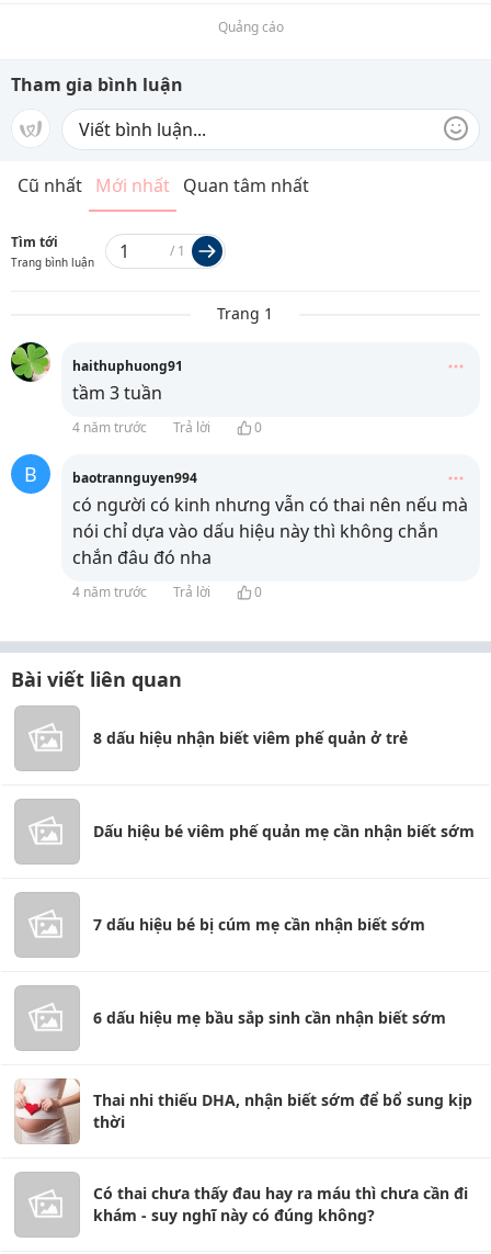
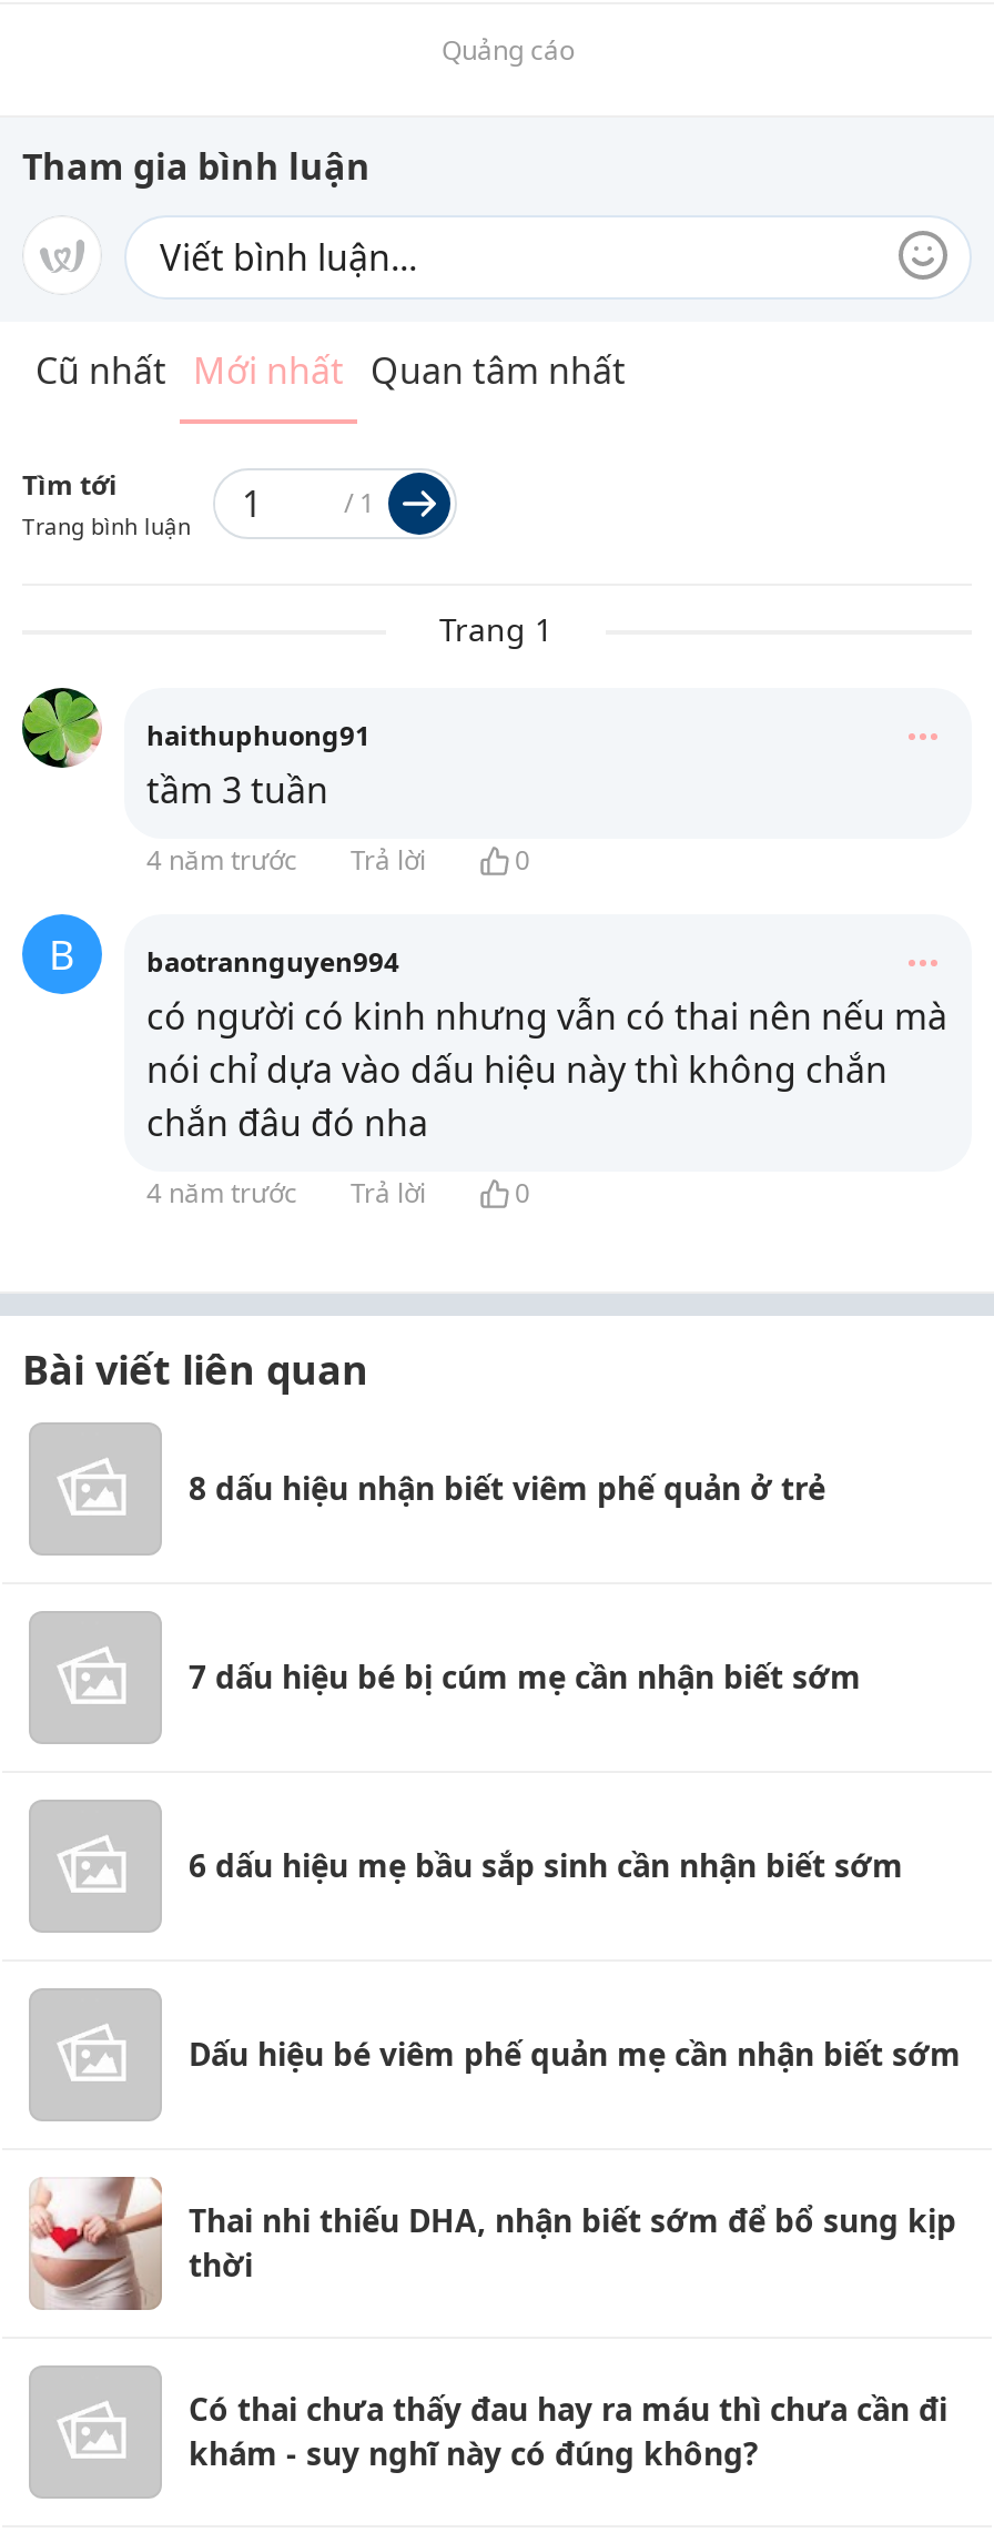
moved down: Dấu hiệu bé viêm phế quản mẹ cần nhận biết sớm

moved up: 7 dấu hiệu bé bị cúm mẹ cần nhận biết sớm | 6 dấu hiệu mẹ bầu sắp sinh cần nhận biết sớm
